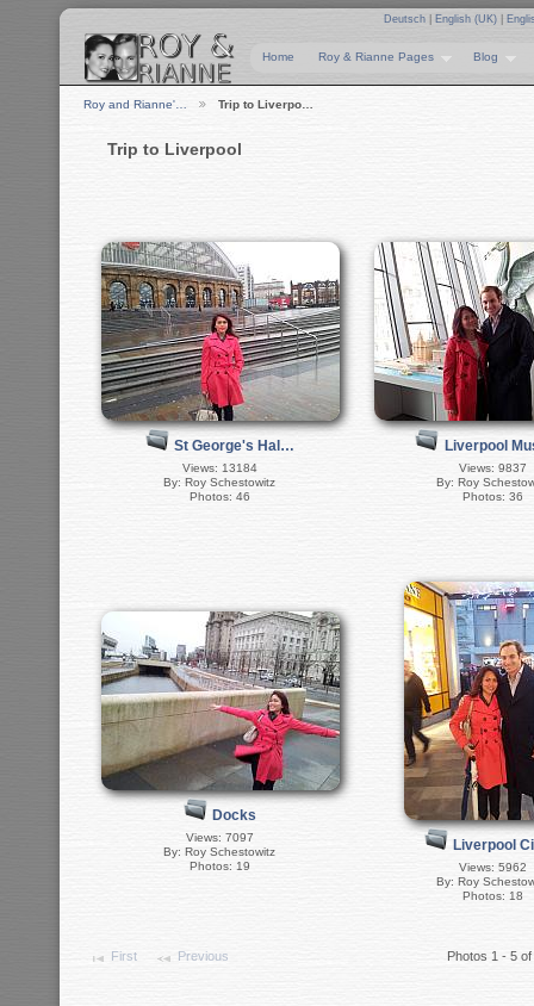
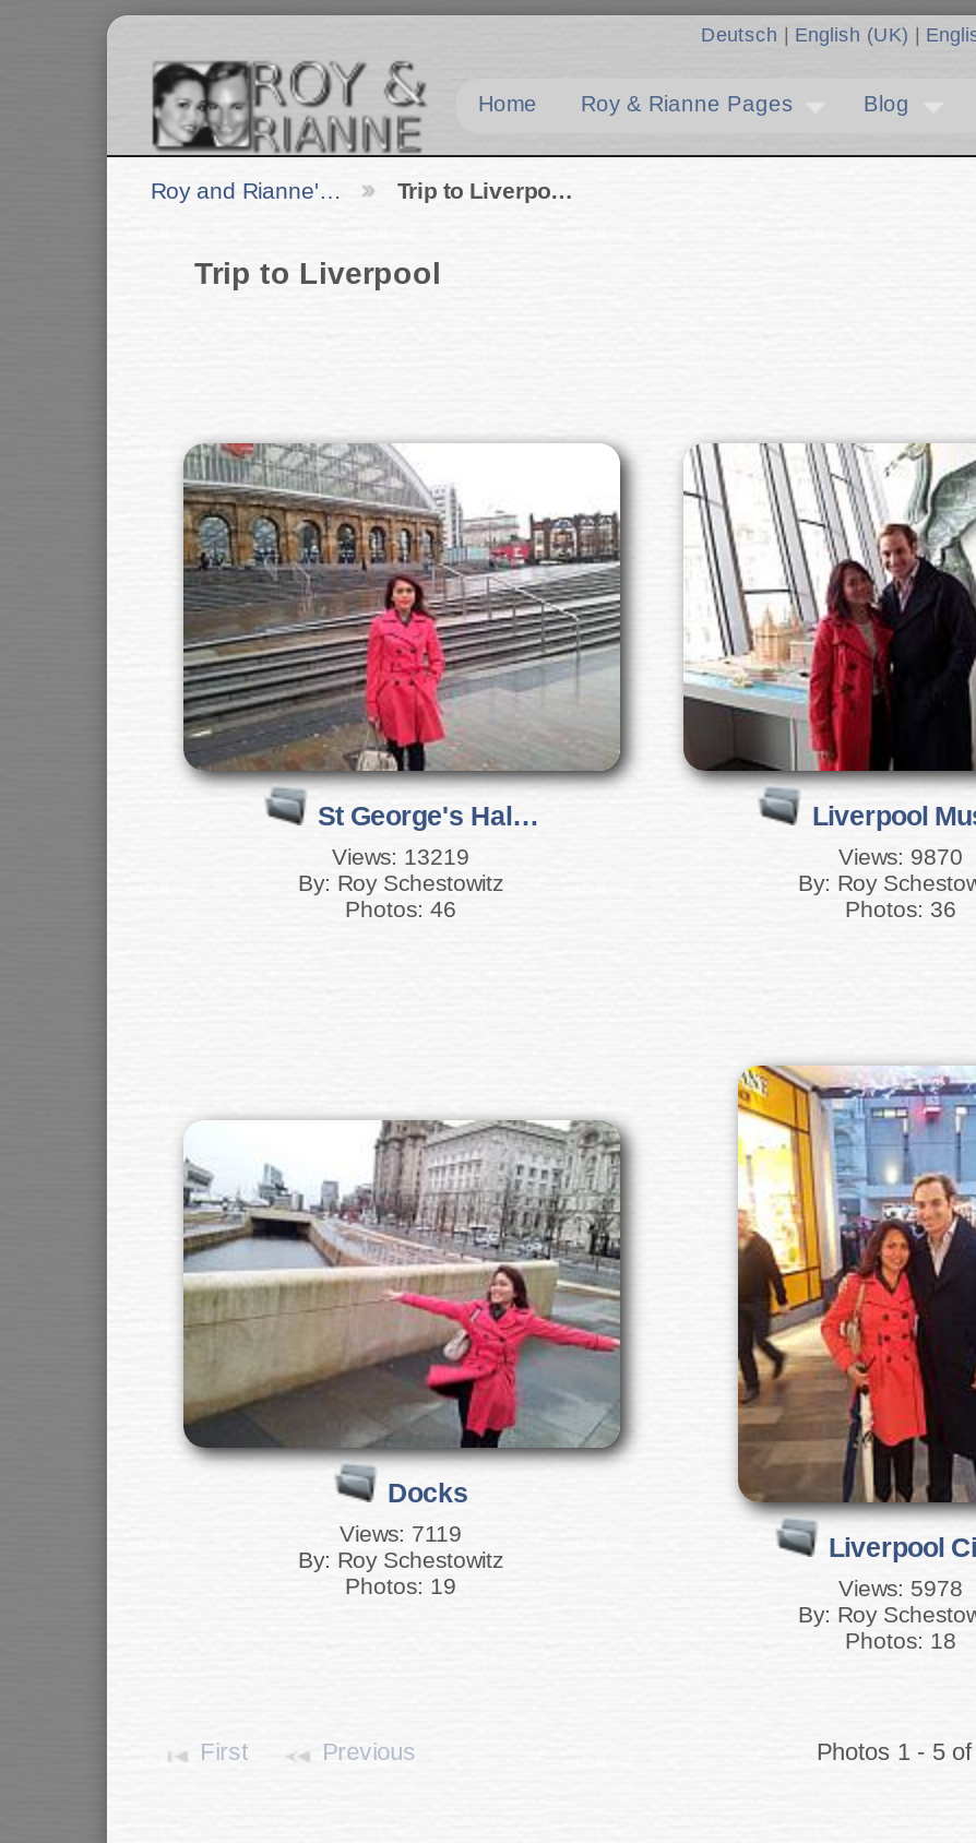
- Views: 13184
+ Views: 13219

- Views: 9837
+ Views: 9870

- Views: 7097
+ Views: 7119

- Views: 5962
+ Views: 5978
